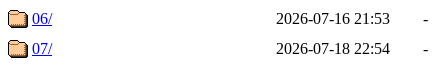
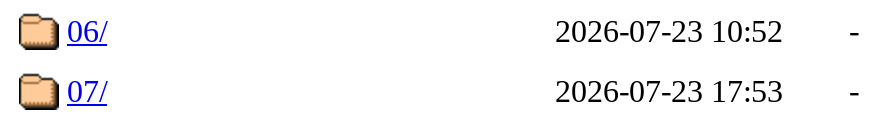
- 2026-07-16 21:53
+ 2026-07-23 10:52

- 2026-07-18 22:54
+ 2026-07-23 17:53
